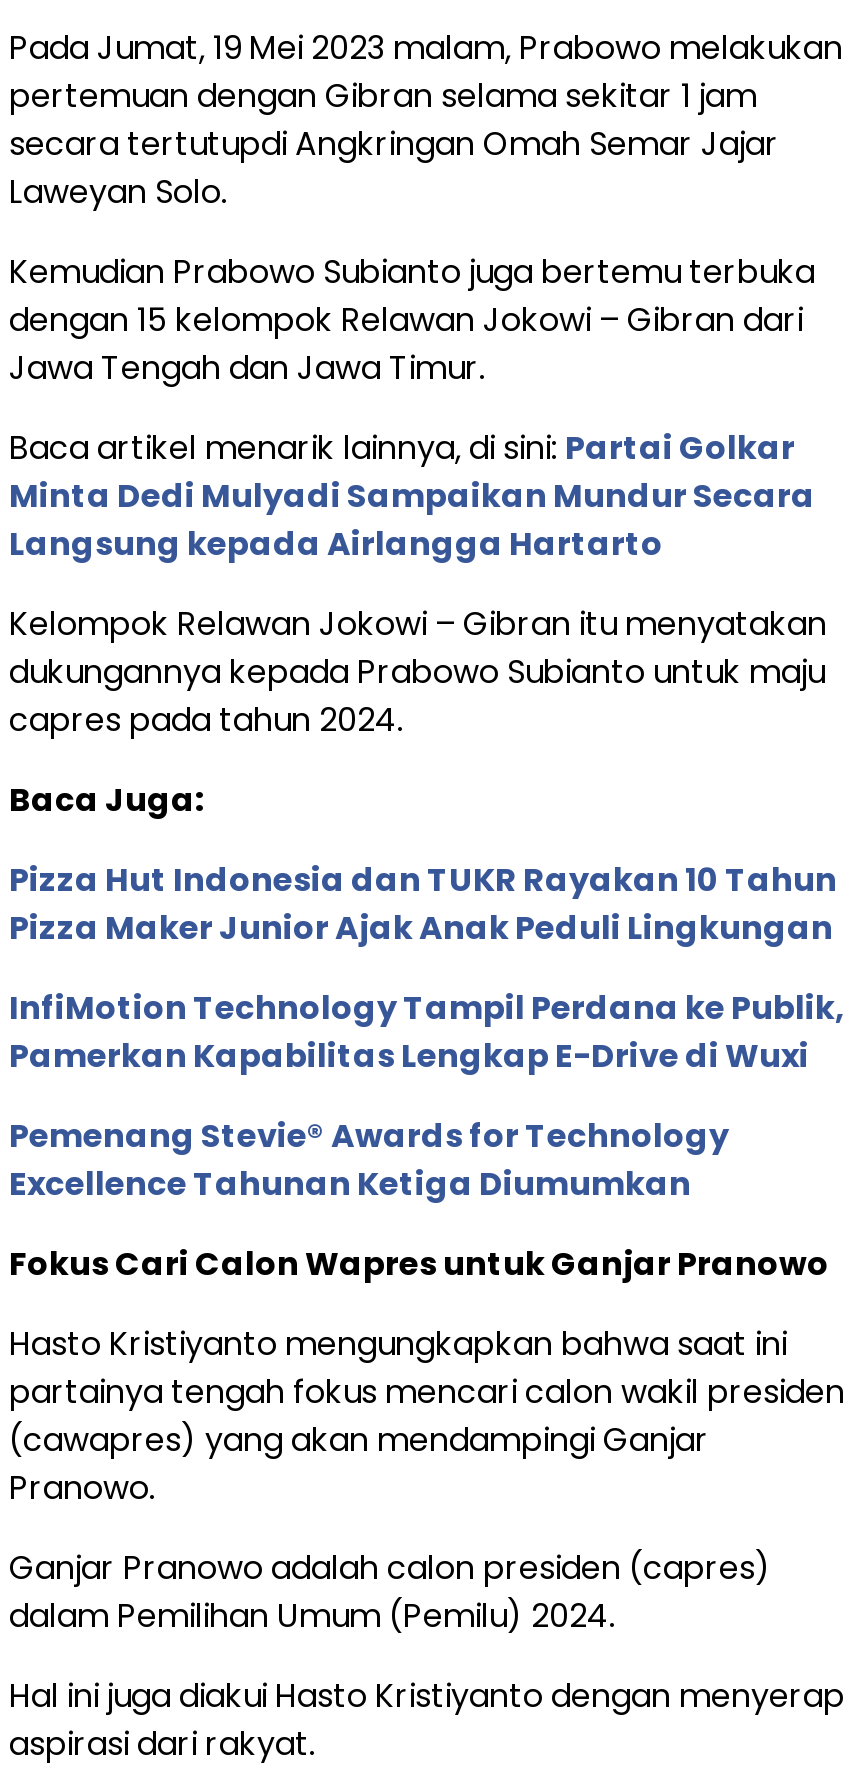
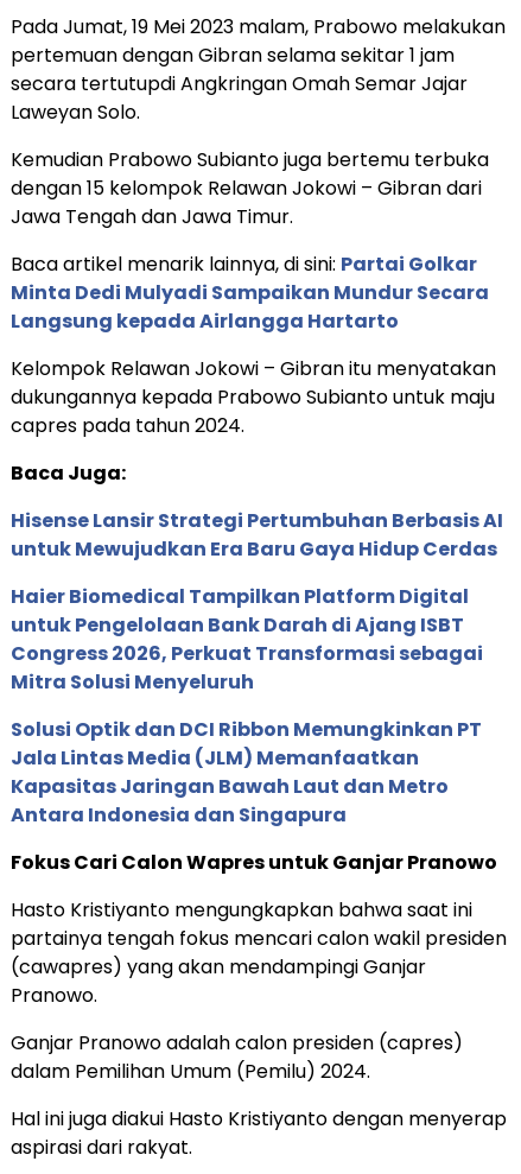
- Pizza Hut Indonesia dan TUKR Rayakan 10 Tahun
- Pizza Maker Junior Ajak Anak Peduli Lingkungan
+ Hisense Lansir Strategi Pertumbuhan Berbasis AI
+ untuk Mewujudkan Era Baru Gaya Hidup Cerdas

- InfiMotion Technology Tampil Perdana ke Publik,
- Pamerkan Kapabilitas Lengkap E-Drive di Wuxi
+ Haier Biomedical Tampilkan Platform Digital
+ untuk Pengelolaan Bank Darah di Ajang ISBT
+ Congress 2026, Perkuat Transformasi sebagai
+ Mitra Solusi Menyeluruh

- Pemenang Stevie® Awards for Technology
- Excellence Tahunan Ketiga Diumumkan
+ Solusi Optik dan DCI Ribbon Memungkinkan PT
+ Jala Lintas Media (JLM) Memanfaatkan
+ Kapasitas Jaringan Bawah Laut dan Metro
+ Antara Indonesia dan Singapura
